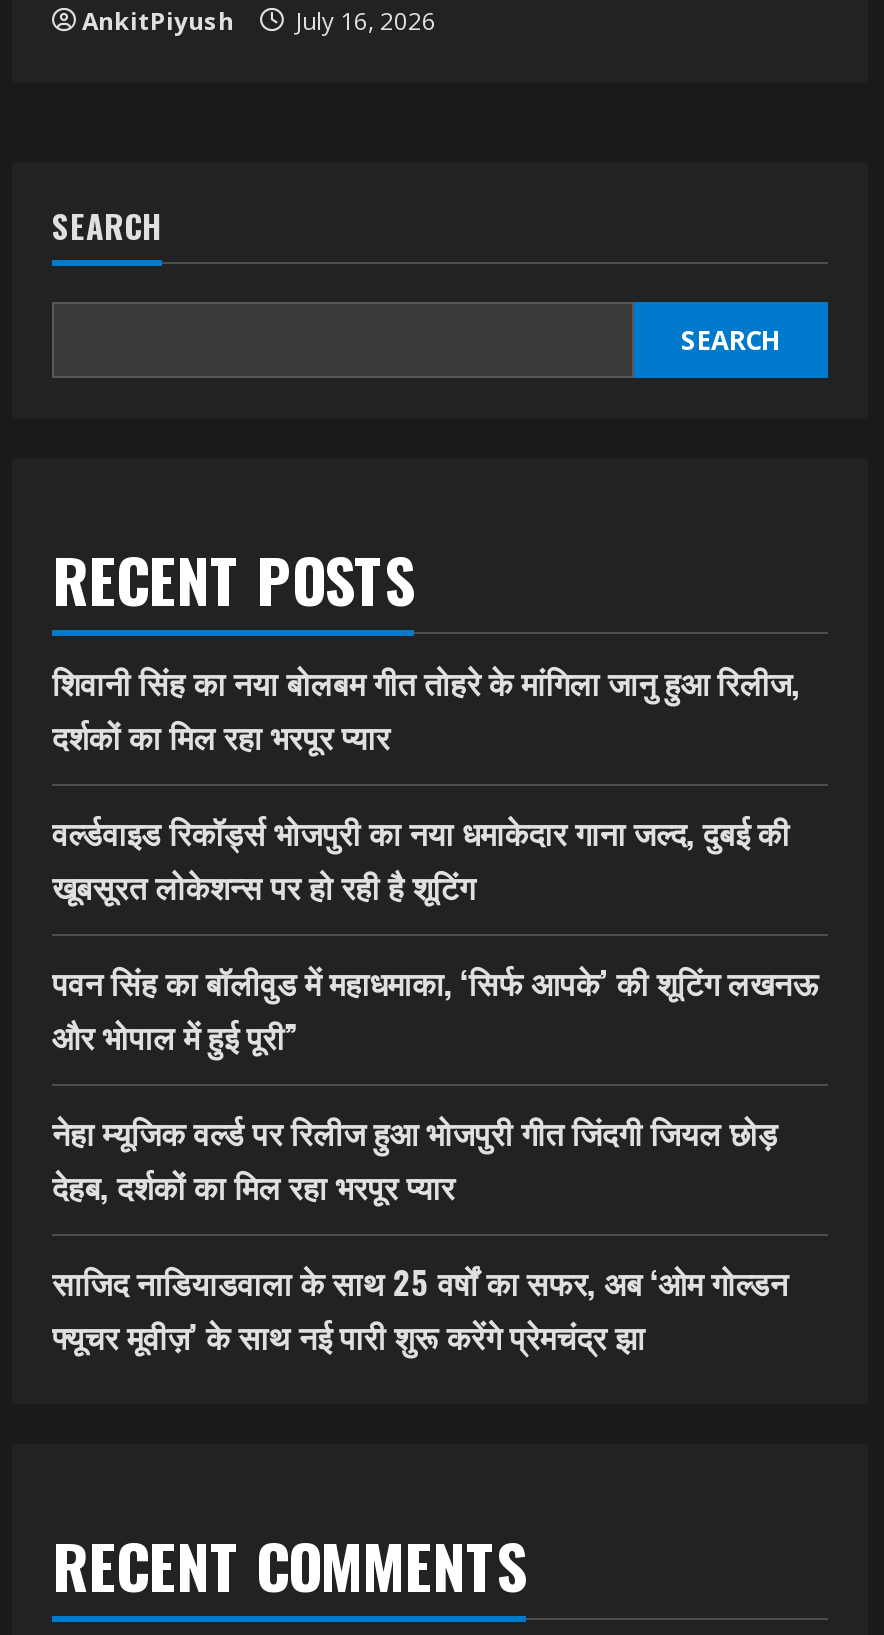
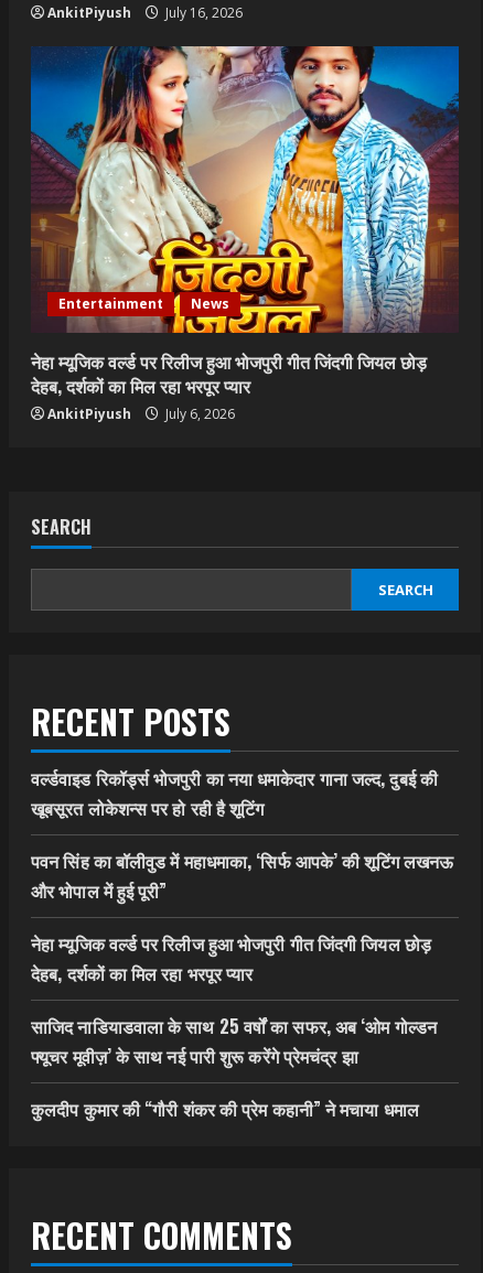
+ [image]
+ Entertainment
+ News
+ नेहा म्यूजिक वर्ल्ड पर रिलीज हुआ भोजपुरी गीत जिंदगी जियल छोड़
+ देहब, दर्शकों का मिल रहा भरपूर प्यार
+ AnkitPiyush
+ July 6, 2026

moved down: SEARCH | SEARCH | RECENT POSTS

- शिवानी सिंह का नया बोलबम गीत तोहरे के मांगिला जानु हुआ रिलीज,
- दर्शकों का मिल रहा भरपूर प्यार

+ कुलदीप कुमार की “गौरी शंकर की प्रेम कहानी” ने मचाया धमाल
